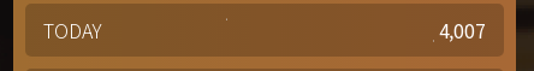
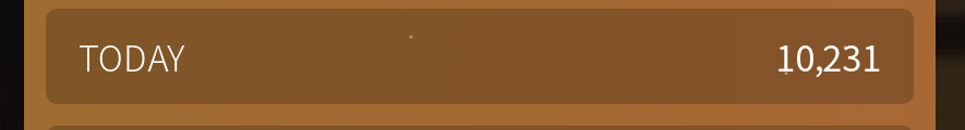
- 4,007
+ 10,231
